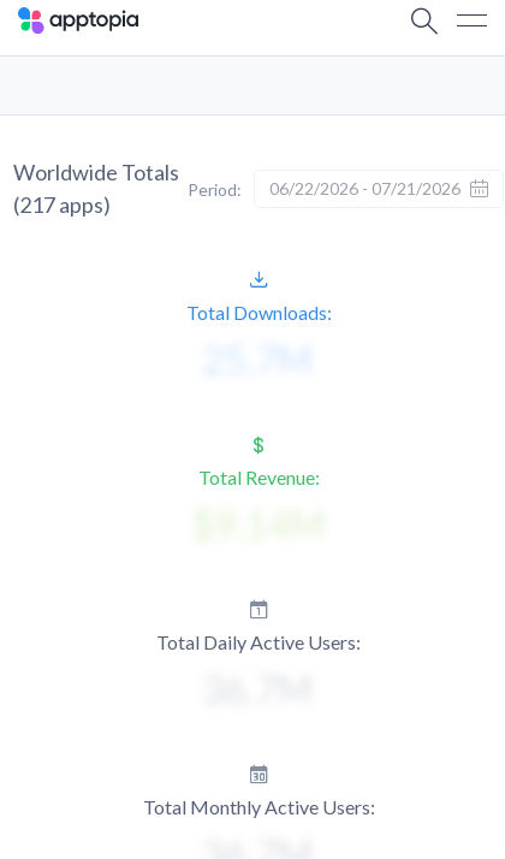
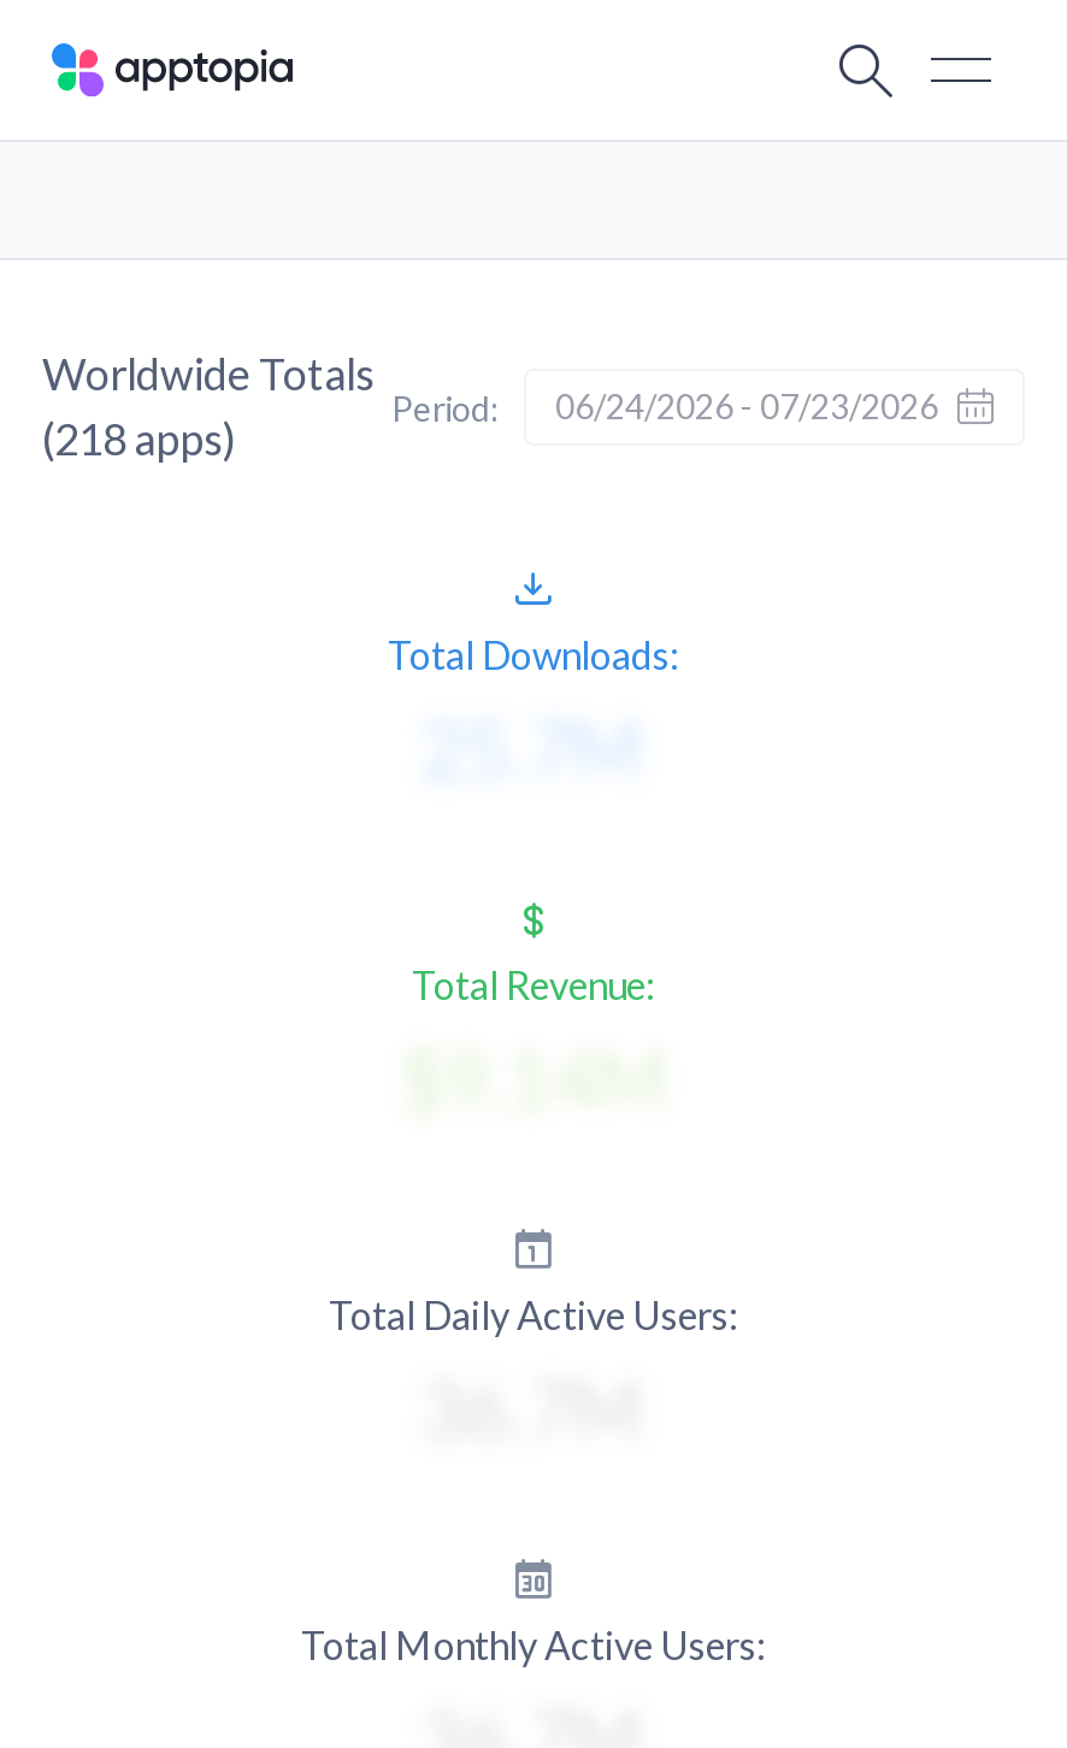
- Period: 06/22/2026 - 07/21/2026
+ Period: 06/24/2026 - 07/23/2026

- (217 apps)
+ (218 apps)
